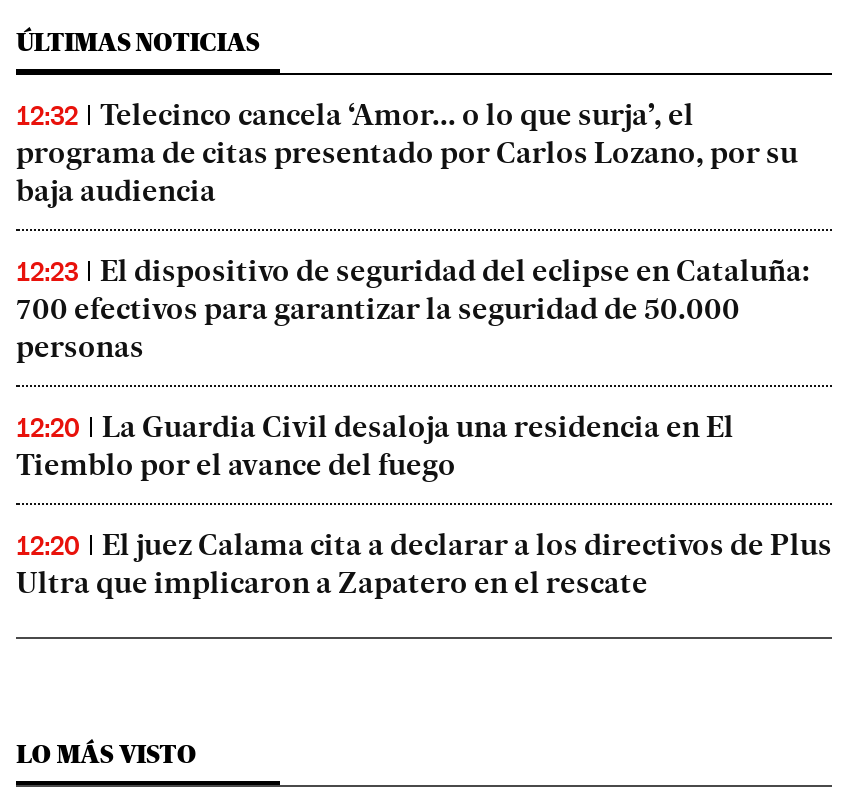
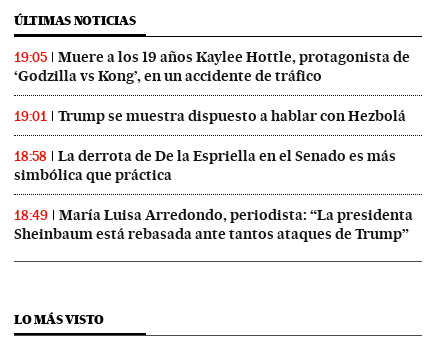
- 12:32
- Telecinco cancela ‘Amor... o lo que surja’, el
- programa de citas presentado por Carlos Lozano, por su
- baja audiencia
+ 19:05
+ Muere a los 19 años Kaylee Hottle, protagonista de
+ ‘Godzilla vs Kong’, en un accidente de tráfico

- 12:23
- El dispositivo de seguridad del eclipse en Cataluña:
- 700 efectivos para garantizar la seguridad de 50.000
- personas
+ 19:01
+ Trump se muestra dispuesto a hablar con Hezbolá

- 12:20
- La Guardia Civil desaloja una residencia en El
- Tiemblo por el avance del fuego
+ 18:58
+ La derrota de De la Espriella en el Senado es más
+ simbólica que práctica

- 12:20
- El juez Calama cita a declarar a los directivos de Plus
- Ultra que implicaron a Zapatero en el rescate
+ 18:49
+ María Luisa Arredondo, periodista: “La presidenta
+ Sheinbaum está rebasada ante tantos ataques de Trump”
